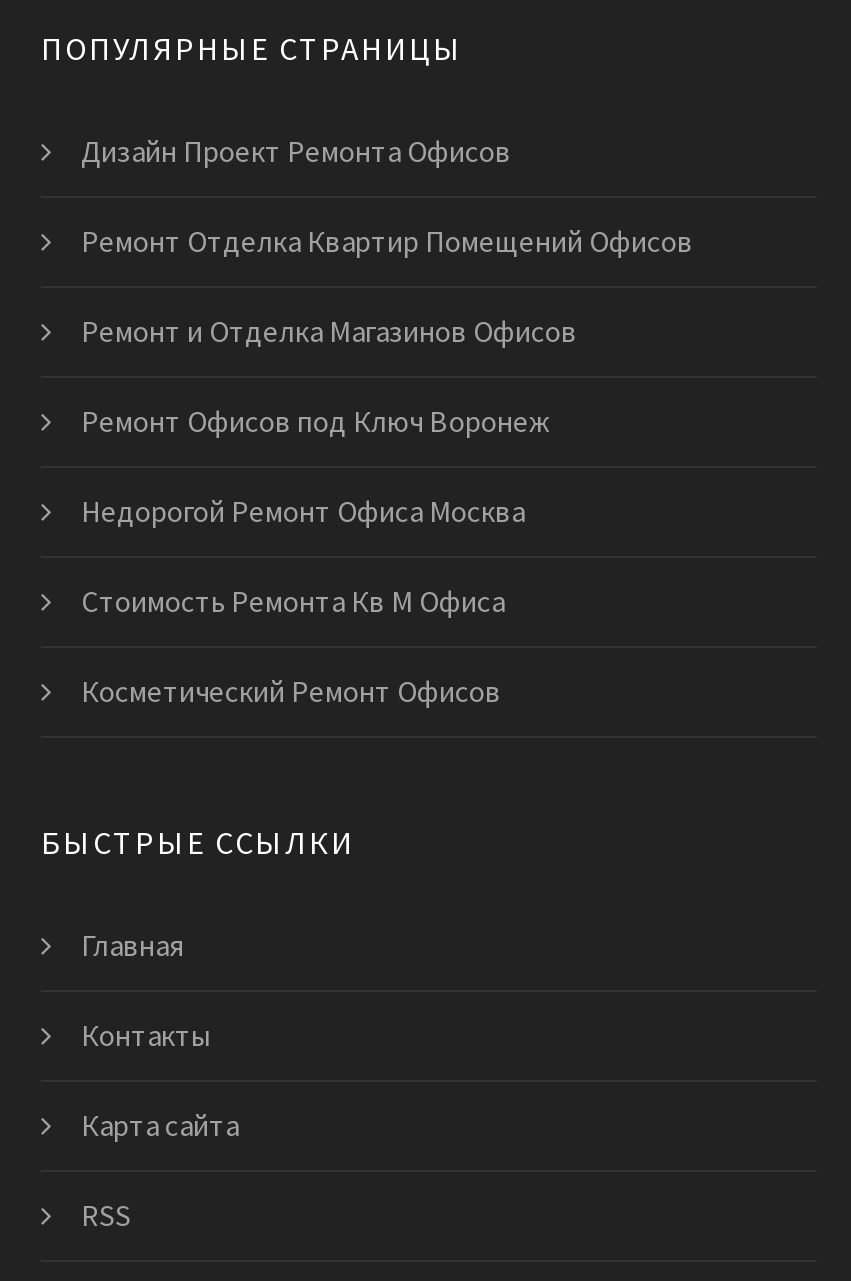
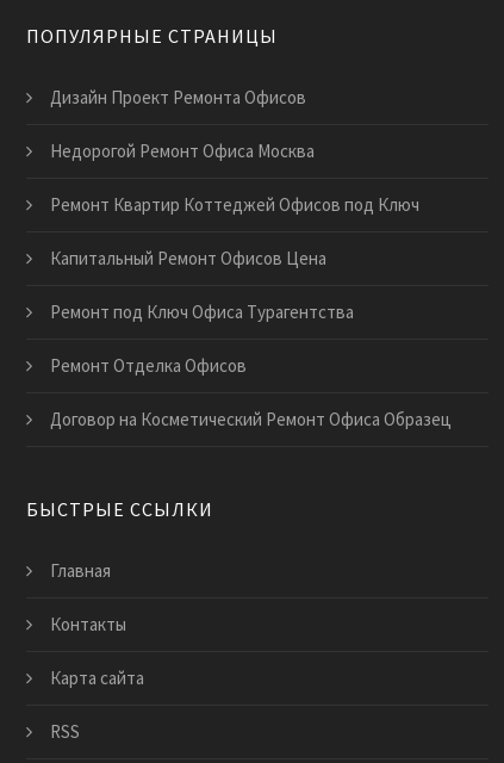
- Ремонт Отделка Квартир Помещений Офисов
- Ремонт и Отделка Магазинов Офисов
- Ремонт Офисов под Ключ Воронеж

moved up: Недорогой Ремонт Офиса Москва

- Стоимость Ремонта Кв М Офиса
- Косметический Ремонт Офисов
+ Ремонт Квартир Коттеджей Офисов под Ключ
+ Капитальный Ремонт Офисов Цена
+ Ремонт под Ключ Офиса Турагентства
+ Ремонт Отделка Офисов
+ Договор на Косметический Ремонт Офиса Образец
